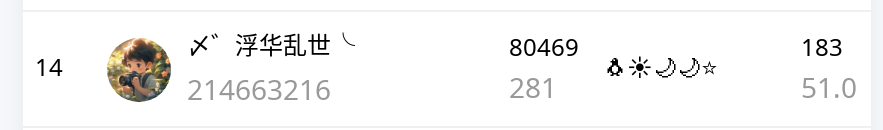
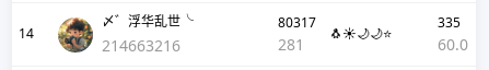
- 80469
+ 80317

- 183
+ 335

- 51.0
+ 60.0
